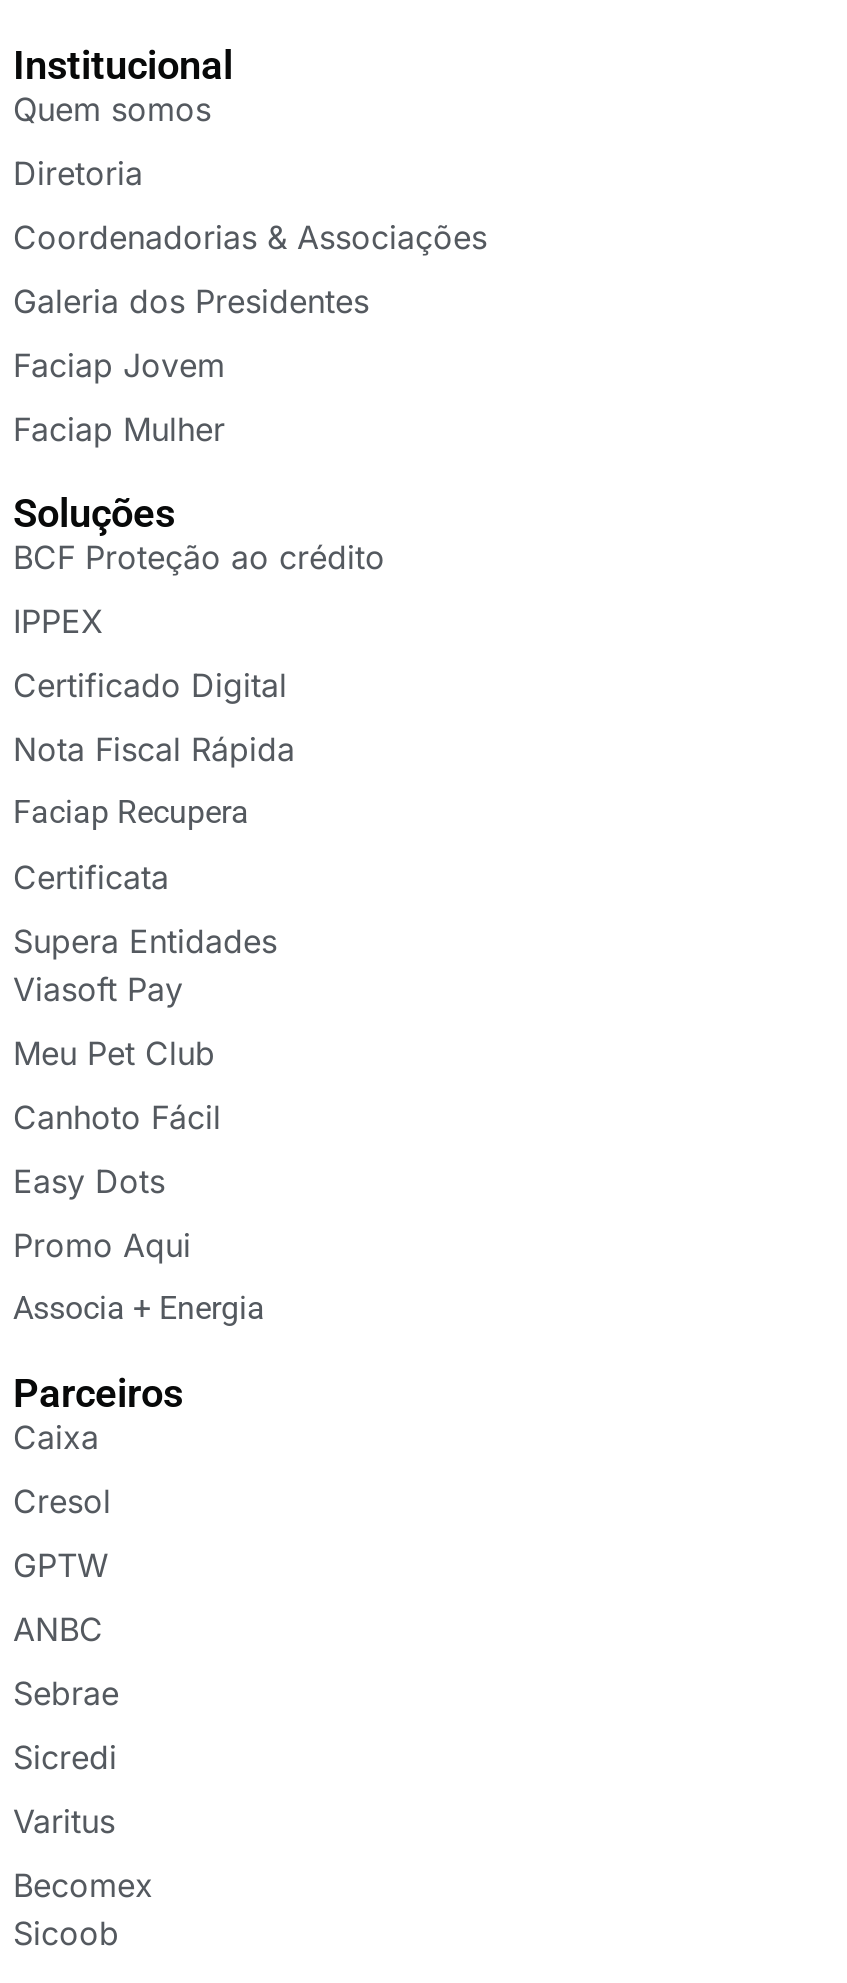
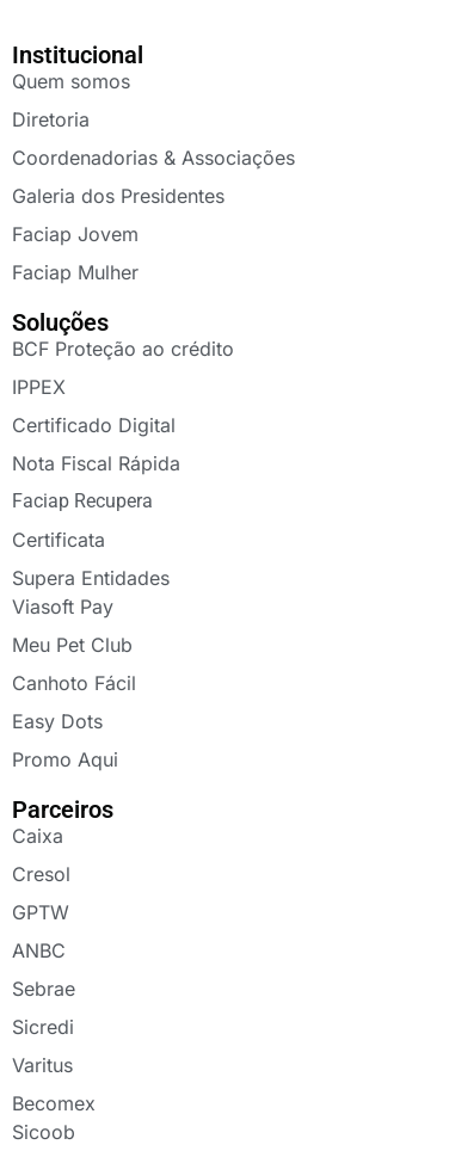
- Associa + Energia
